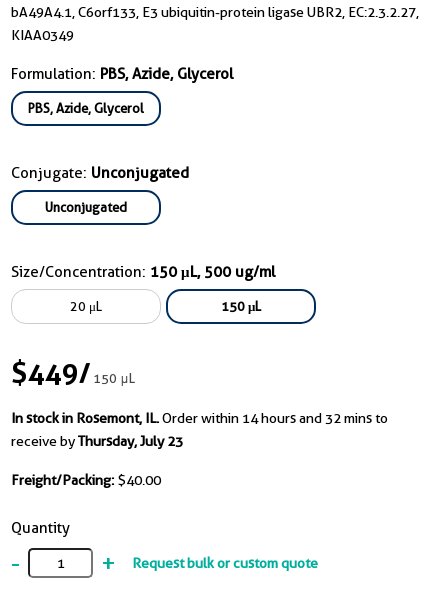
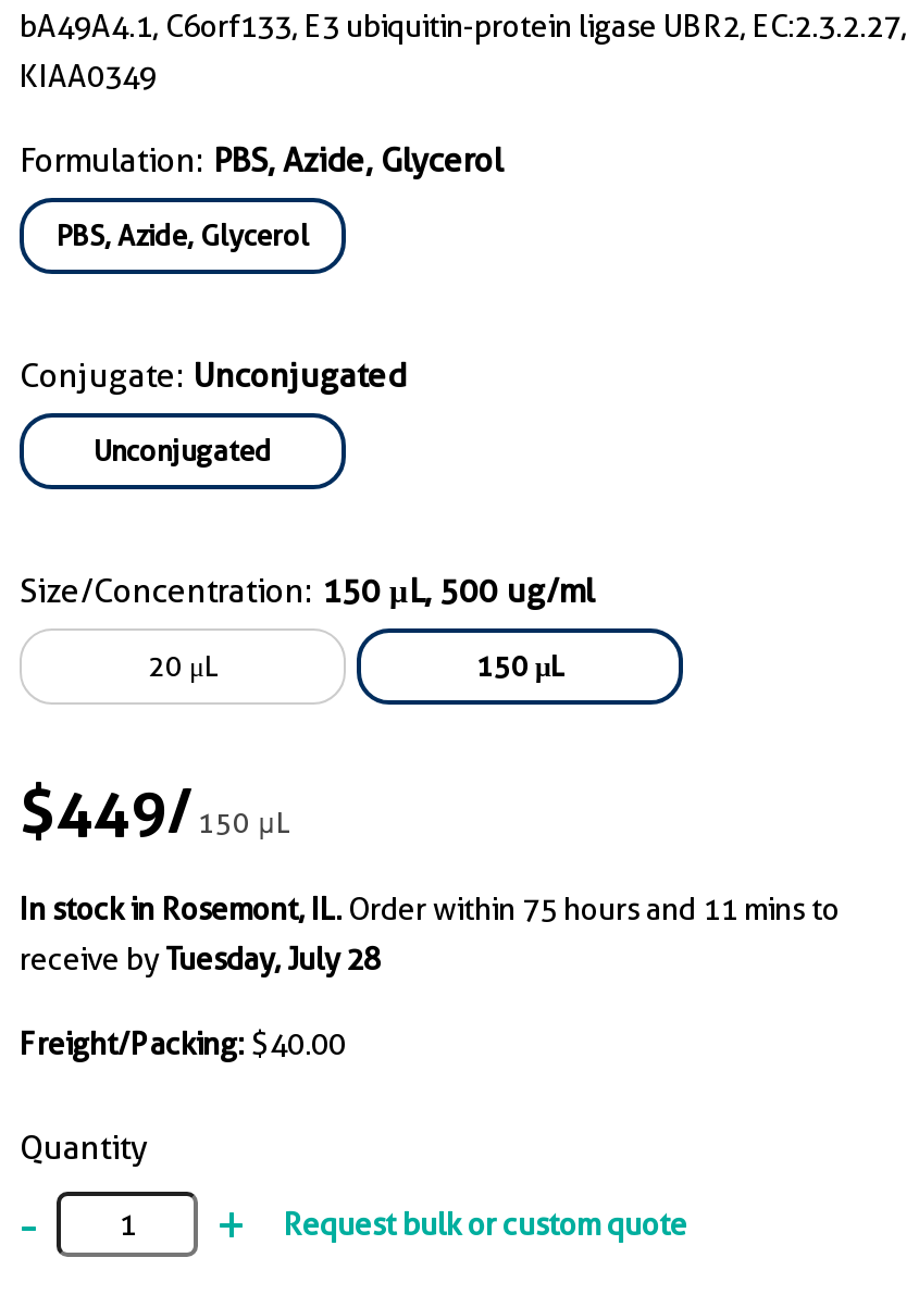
- In stock in Rosemont, IL. Order within 14 hours and 32 mins to
+ In stock in Rosemont, IL. Order within 75 hours and 11 mins to

- receive by Thursday, July 23
+ receive by Tuesday, July 28
